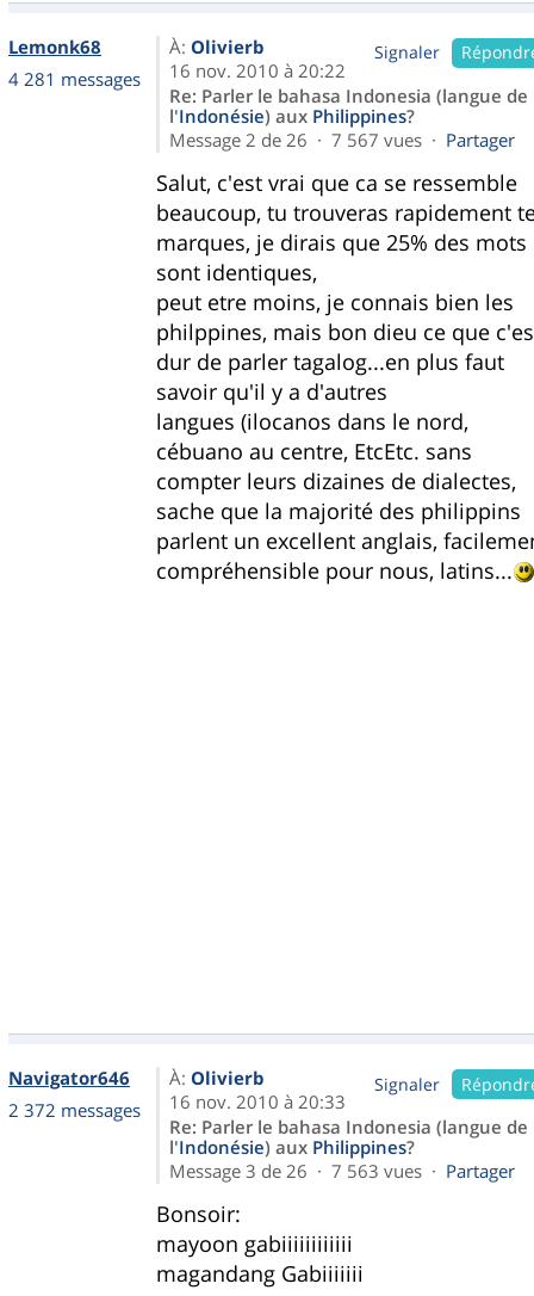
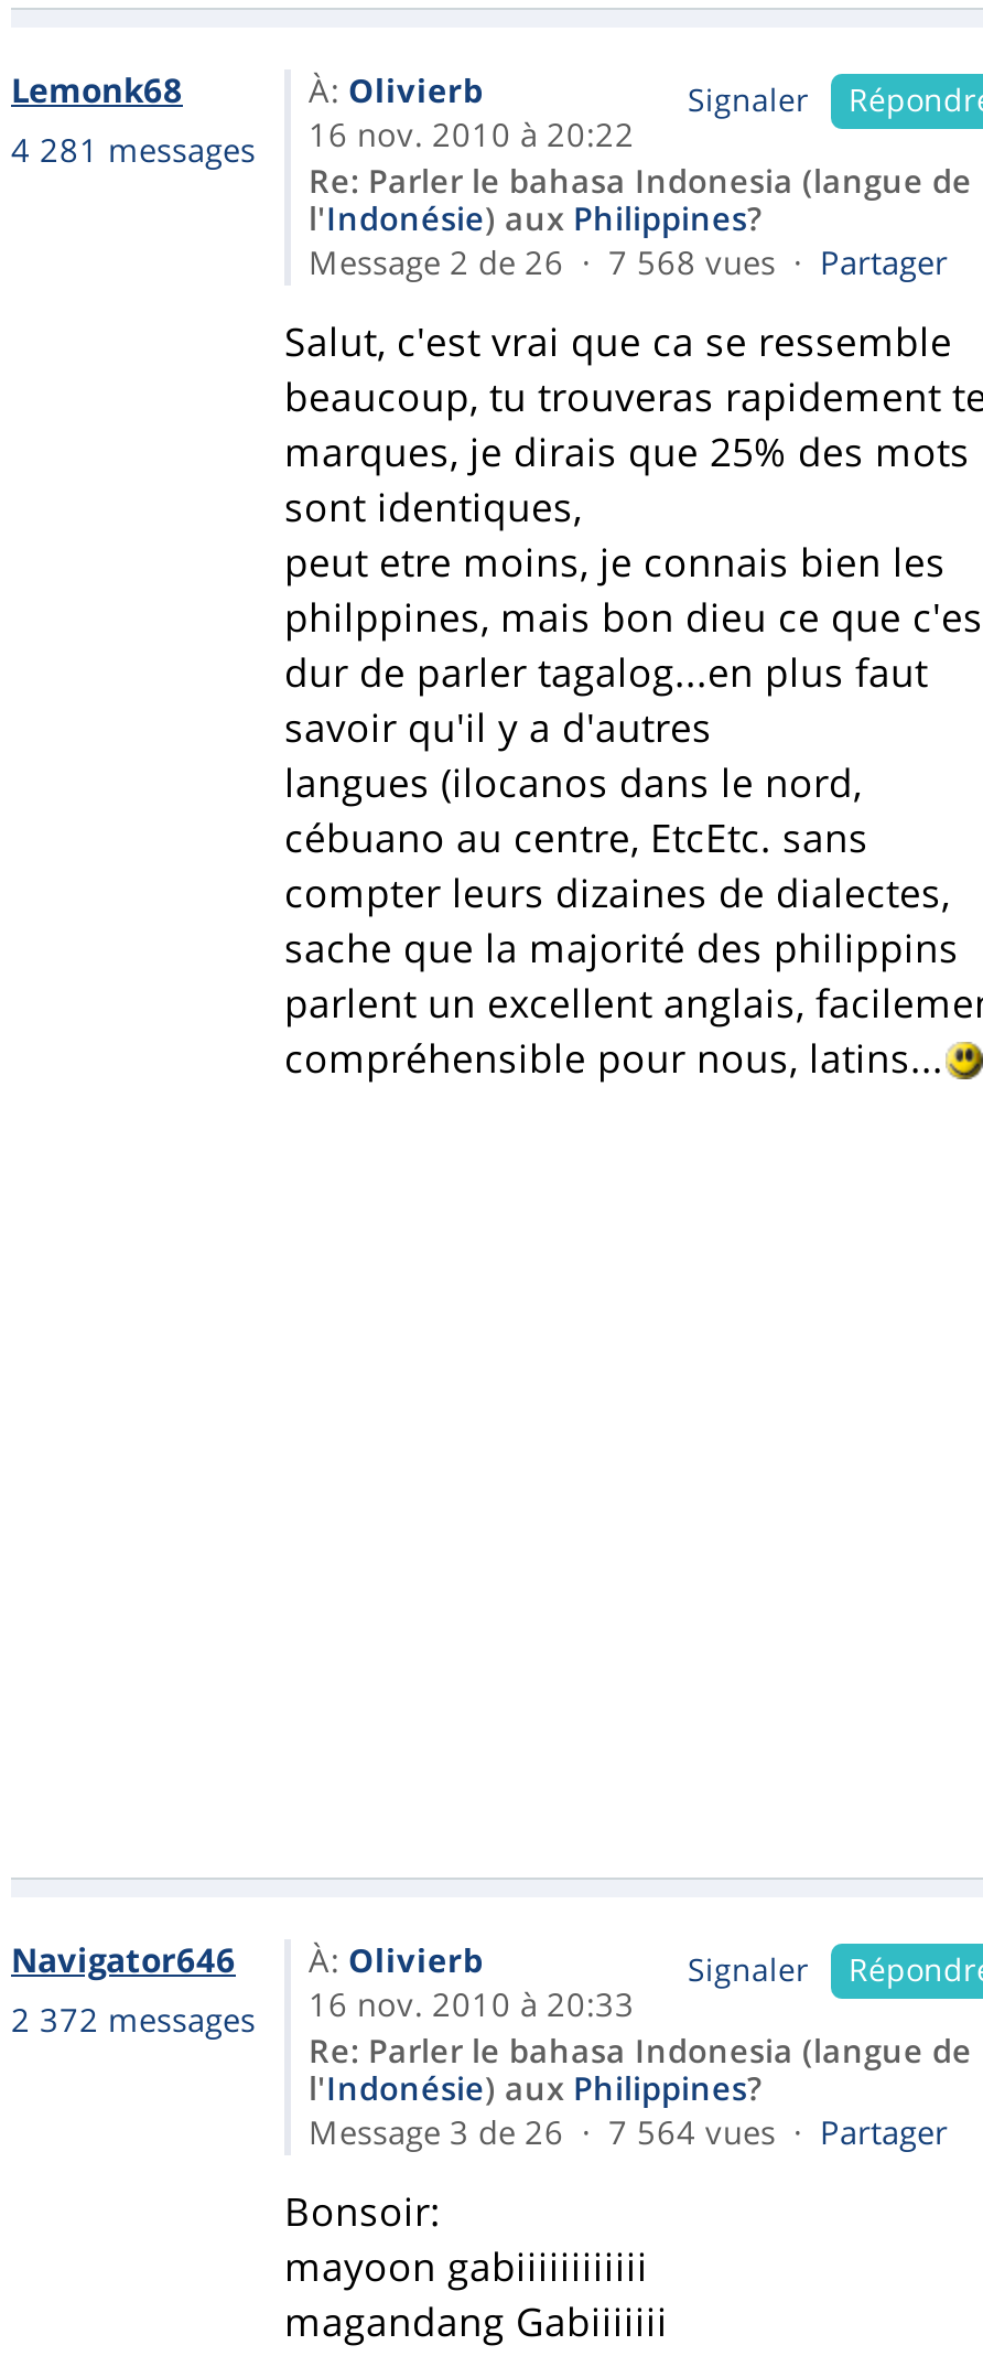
- Message 2 de 26 · 7 567 vues · Partager
+ Message 2 de 26 · 7 568 vues · Partager

- Message 3 de 26 · 7 563 vues · Partager
+ Message 3 de 26 · 7 564 vues · Partager
